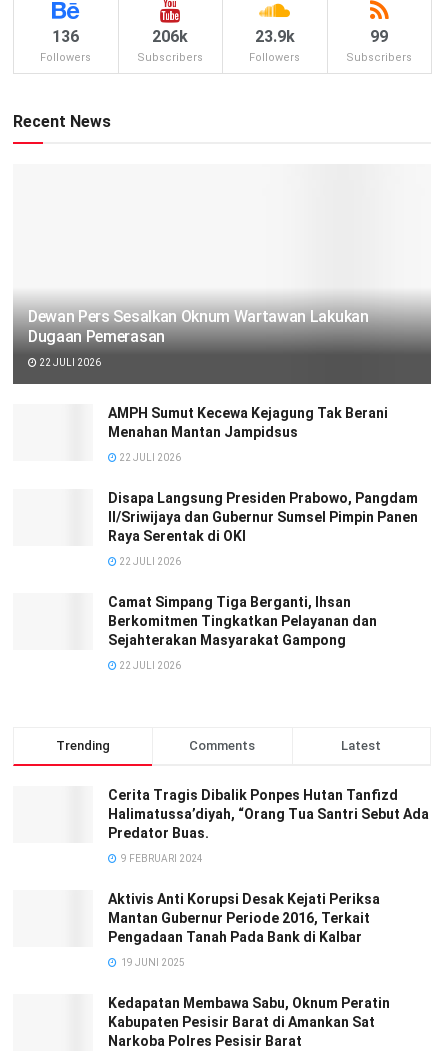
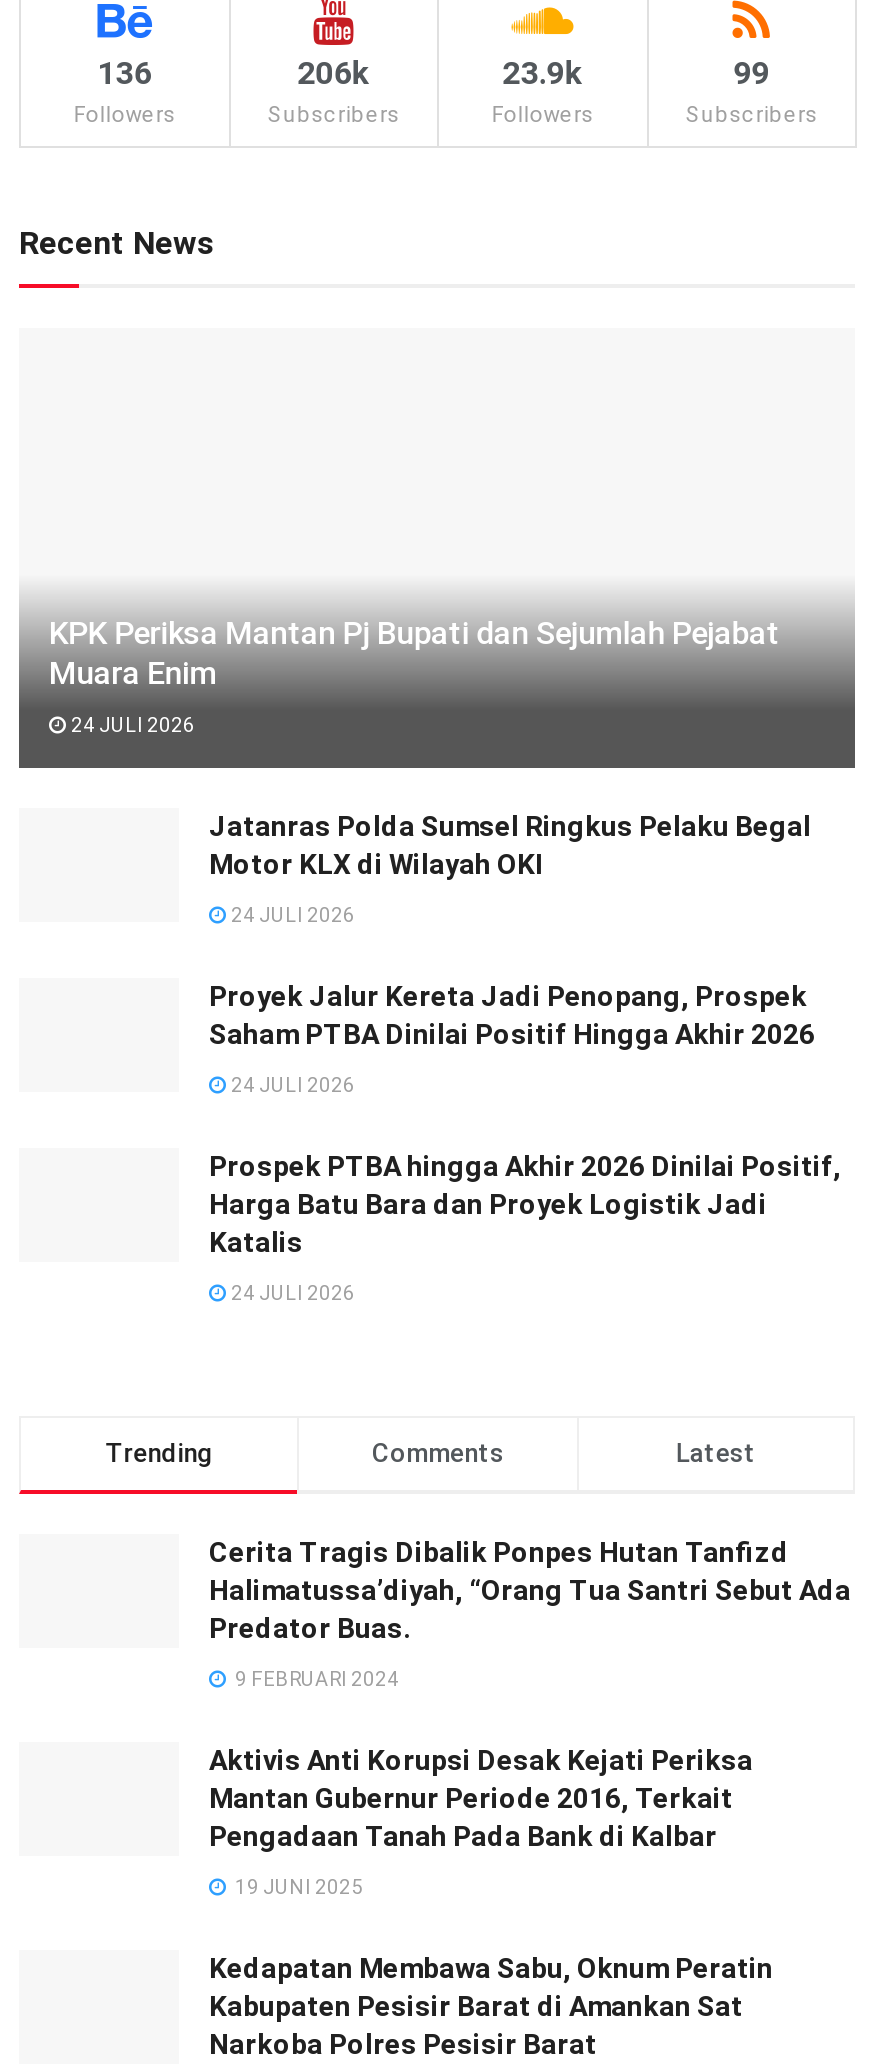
- Dewan Pers Sesalkan Oknum Wartawan Lakukan
- Dugaan Pemerasan
+ KPK Periksa Mantan Pj Bupati dan Sejumlah Pejabat
+ Muara Enim

- 22 JULI 2026
+ 24 JULI 2026

- AMPH Sumut Kecewa Kejagung Tak Berani
- Menahan Mantan Jampidsus
+ Jatanras Polda Sumsel Ringkus Pelaku Begal
+ Motor KLX di Wilayah OKI

- 22 JULI 2026
+ 24 JULI 2026

- Disapa Langsung Presiden Prabowo, Pangdam
- II/Sriwijaya dan Gubernur Sumsel Pimpin Panen
- Raya Serentak di OKI
+ Proyek Jalur Kereta Jadi Penopang, Prospek
+ Saham PTBA Dinilai Positif Hingga Akhir 2026

- 22 JULI 2026
+ 24 JULI 2026

- Camat Simpang Tiga Berganti, Ihsan
- Berkomitmen Tingkatkan Pelayanan dan
- Sejahterakan Masyarakat Gampong
+ Prospek PTBA hingga Akhir 2026 Dinilai Positif,
+ Harga Batu Bara dan Proyek Logistik Jadi
+ Katalis

- 22 JULI 2026
+ 24 JULI 2026
